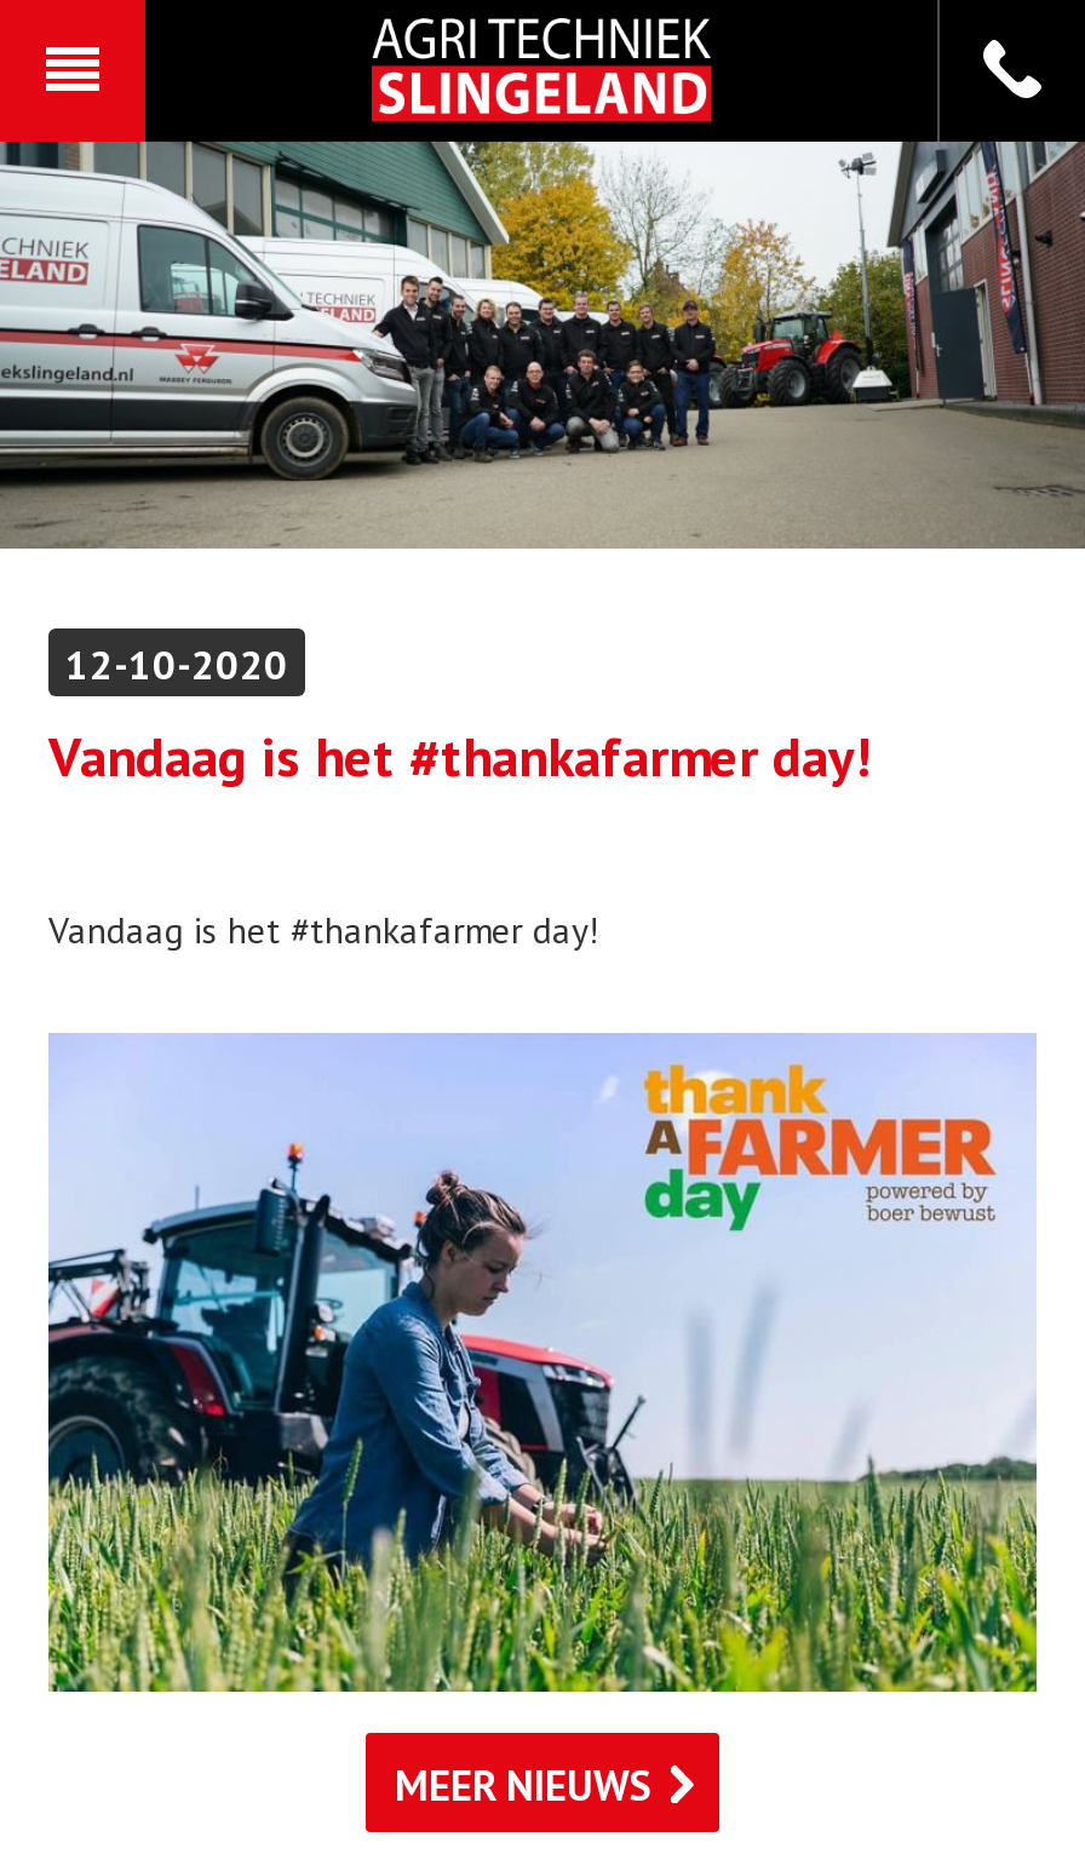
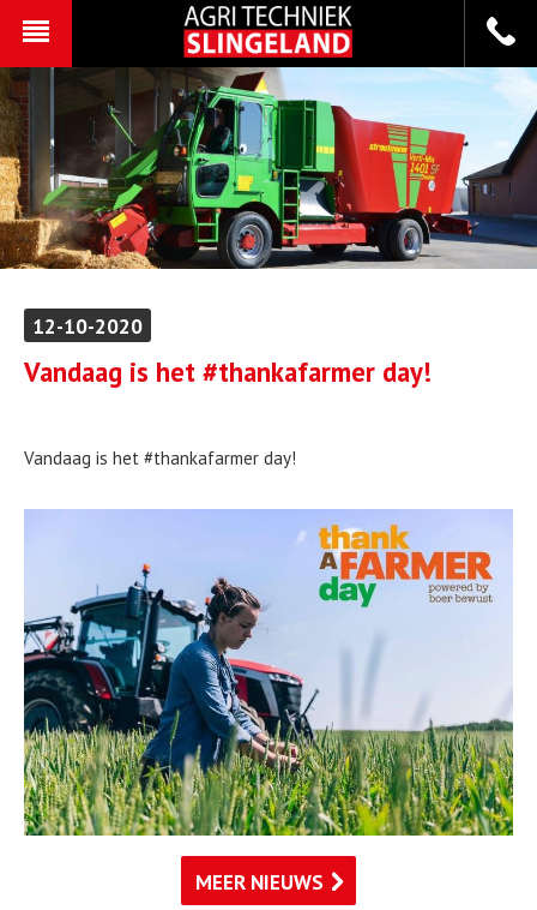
- [image]
+ [image]
